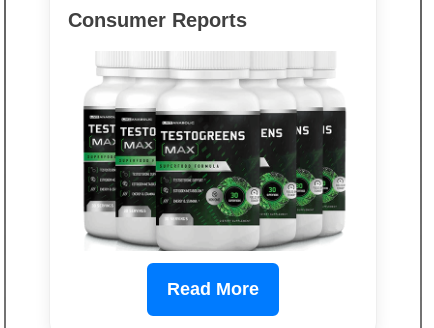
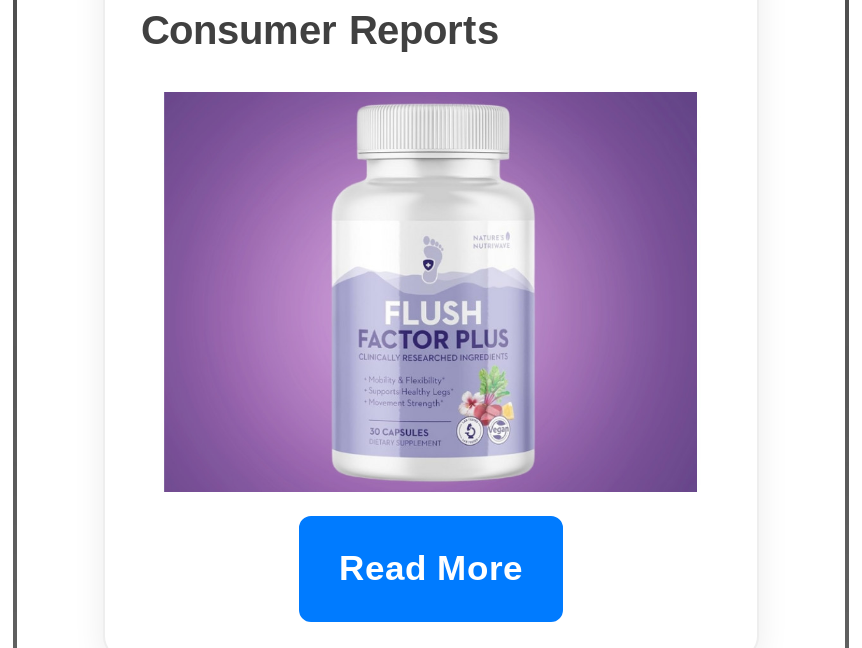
- [image]
+ [image]
